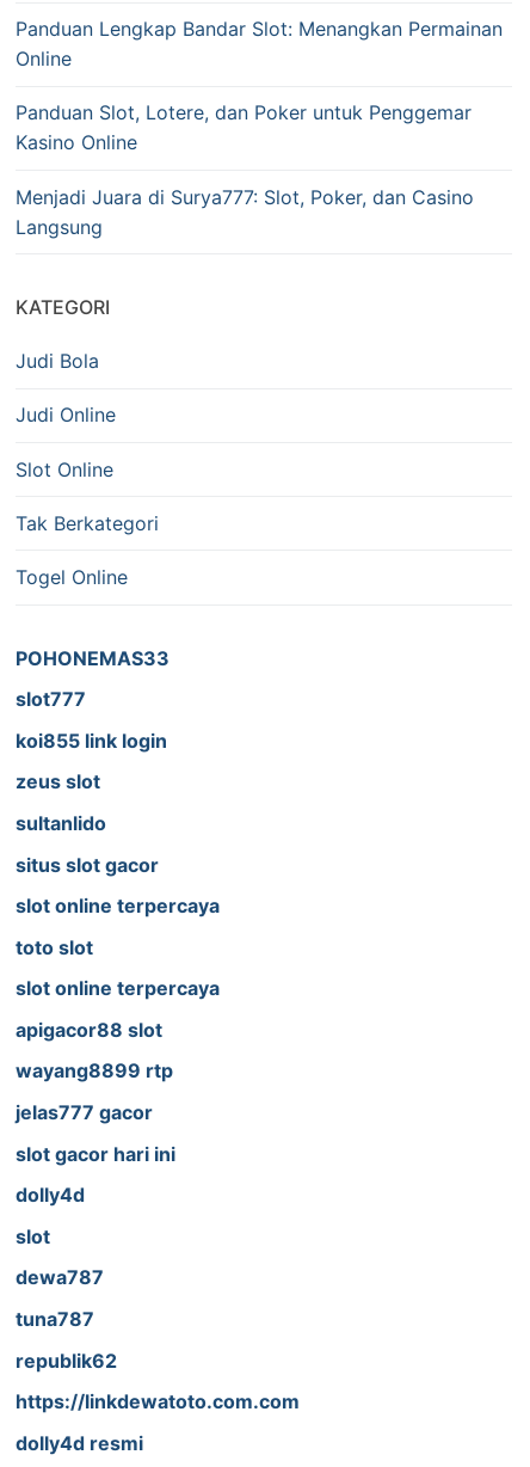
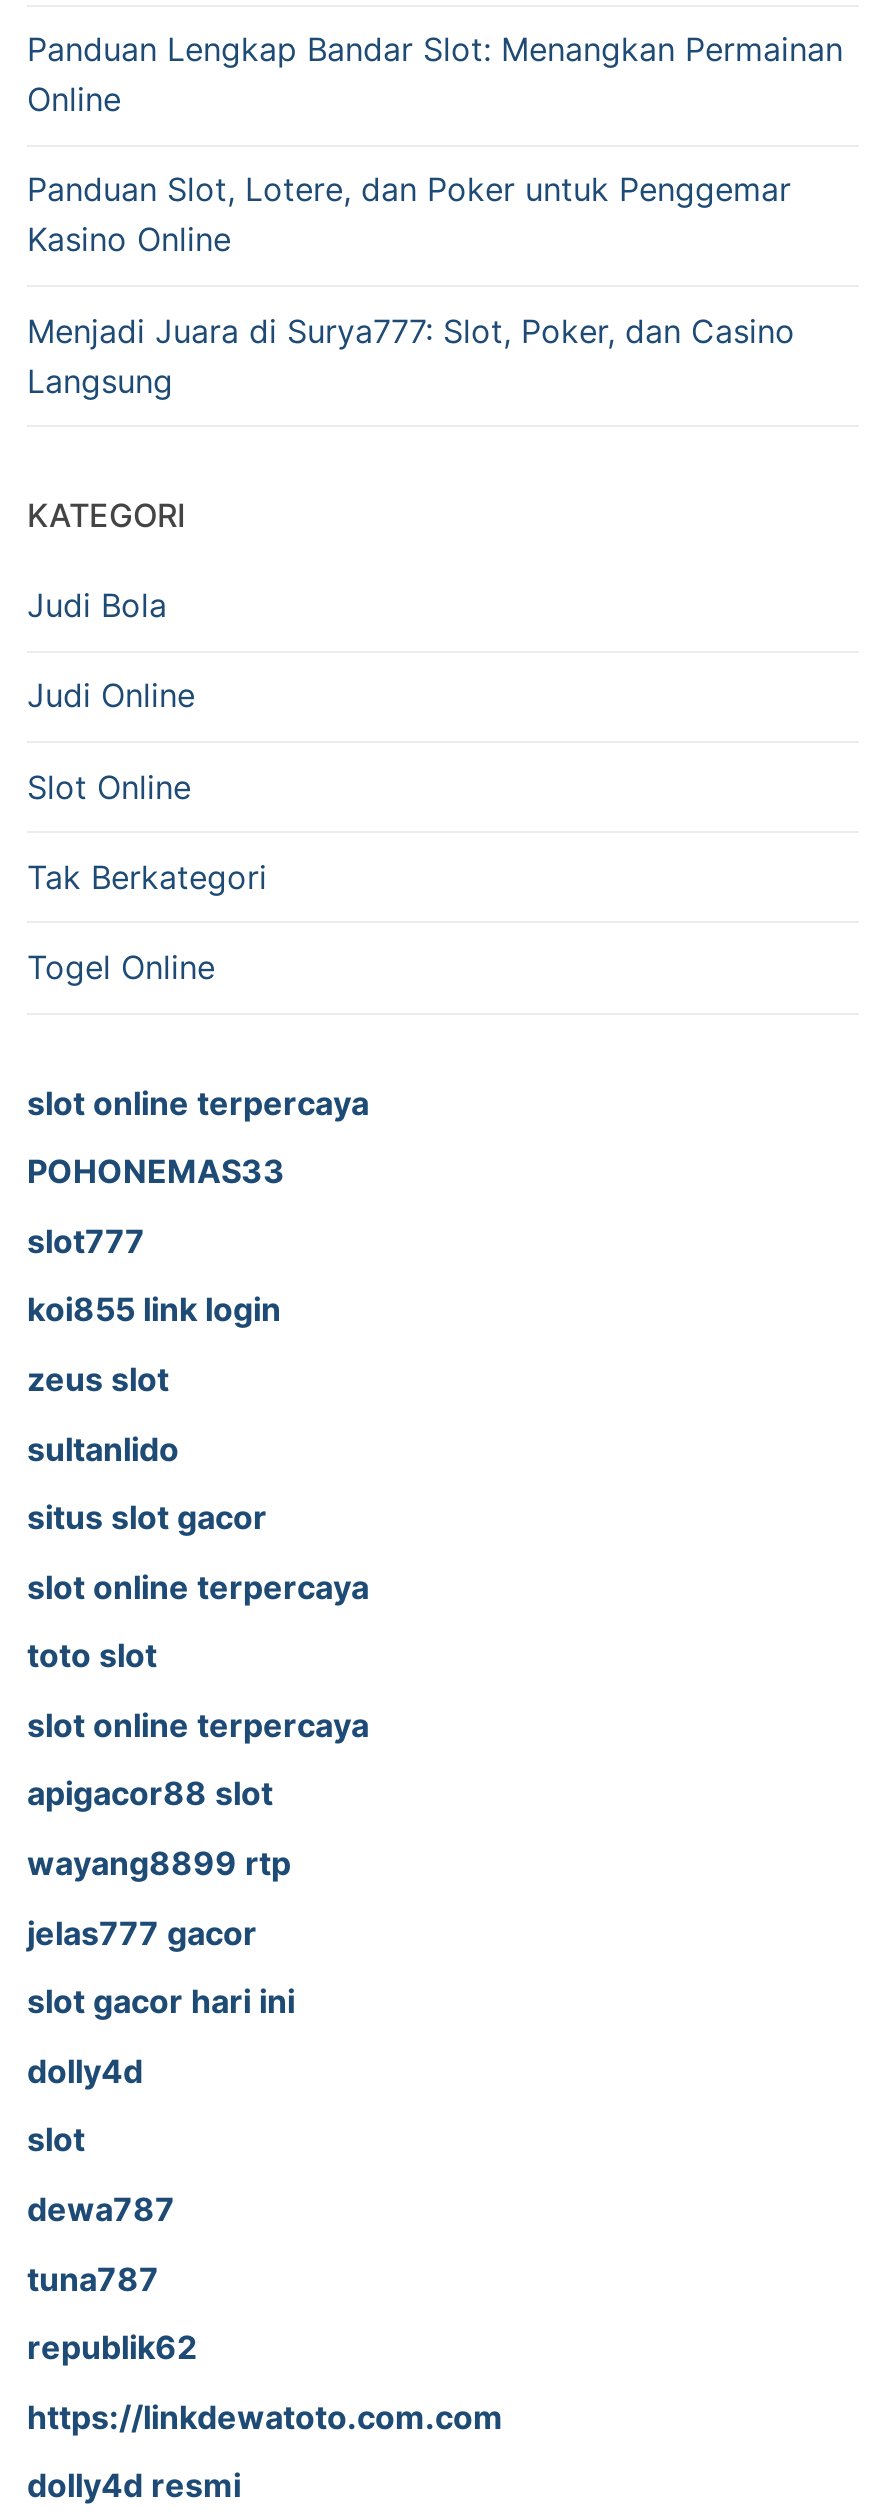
+ slot online terpercaya
